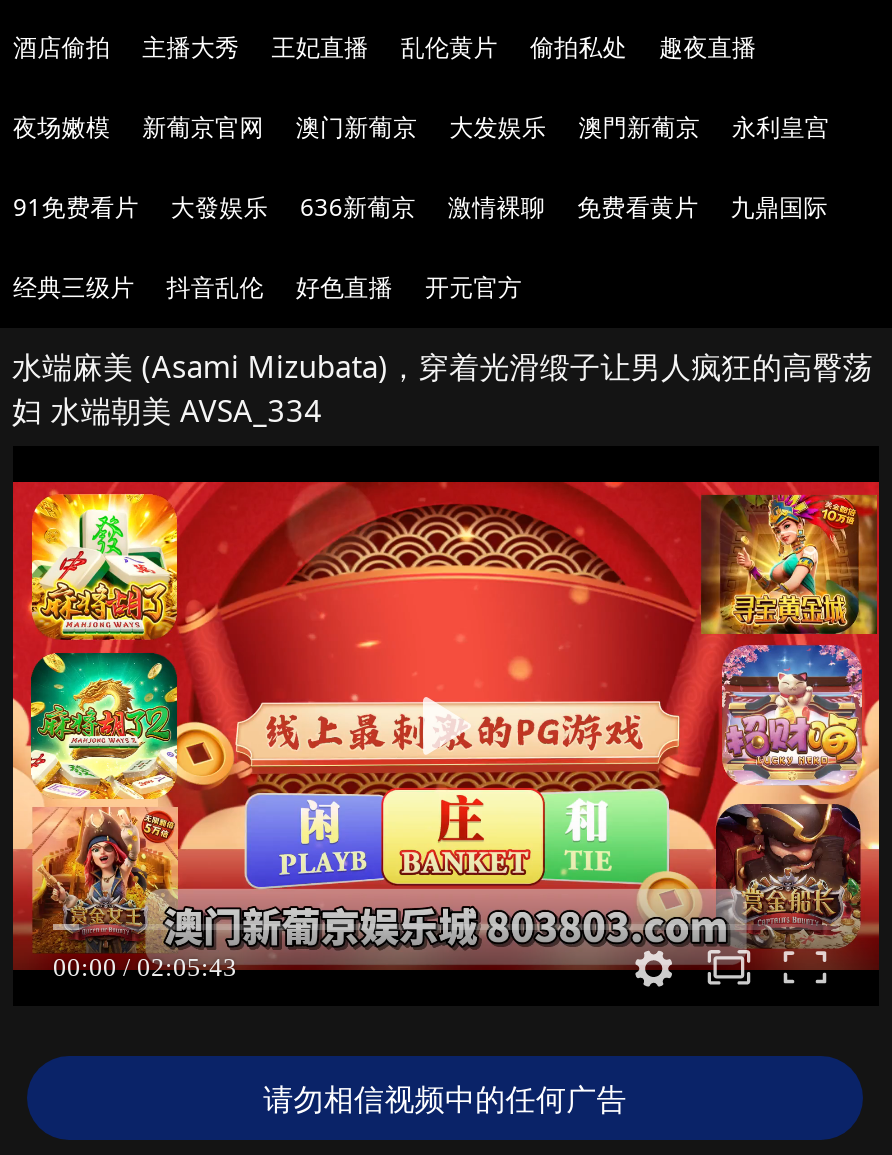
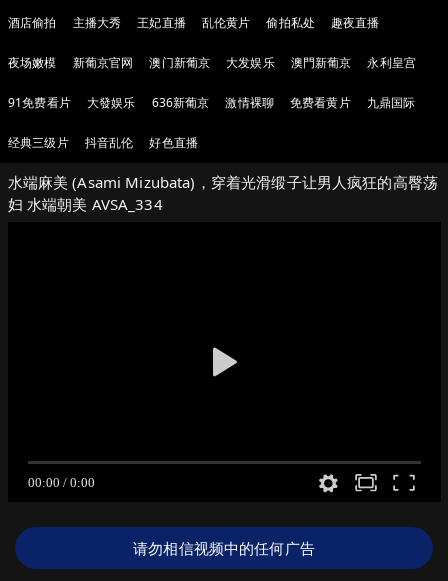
- 开元官方

- [image]
